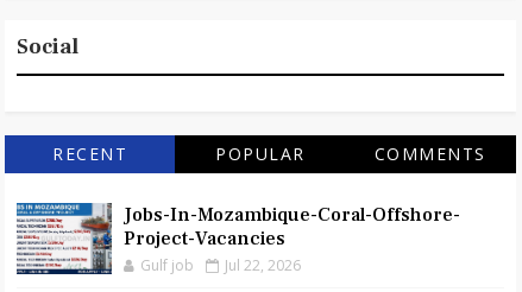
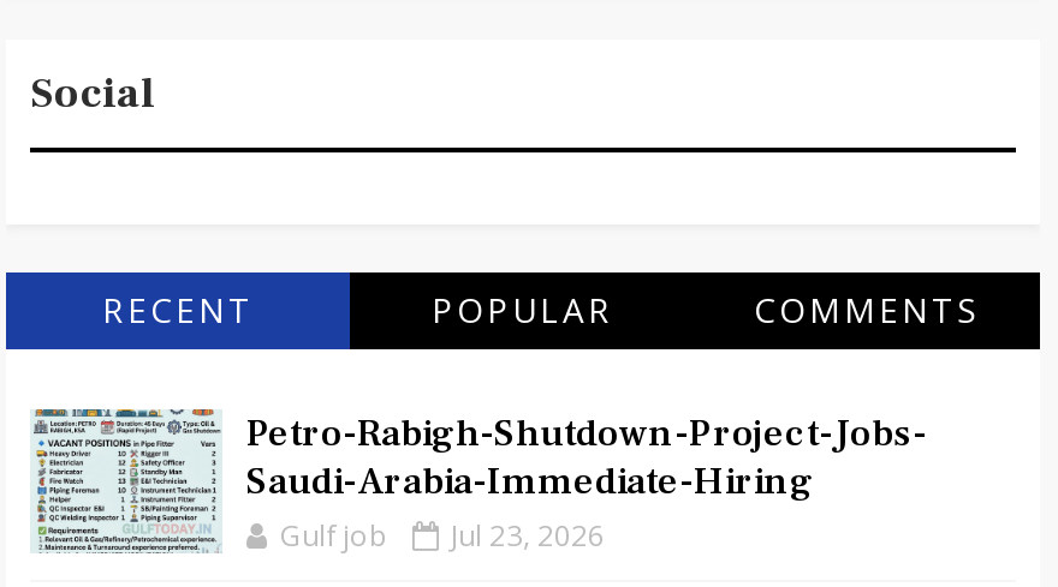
- [image]
- Jobs-In-Mozambique-Coral-Offshore-
- Project-Vacancies
+ [image]
+ Petro-Rabigh-Shutdown-Project-Jobs-
+ Saudi-Arabia-Immediate-Hiring

- Gulf job Jul 22, 2026
+ Gulf job Jul 23, 2026
